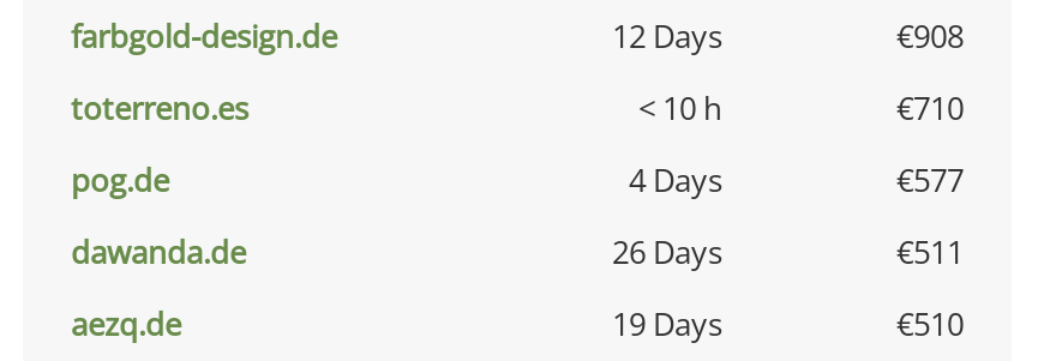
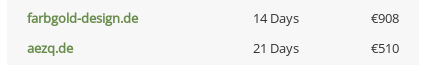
- 12 Days
+ 14 Days

- toterreno.es
- < 10 h
- €710
- pog.de
- 4 Days
- €577
- dawanda.de
- 26 Days
- €511

- 19 Days
+ 21 Days
